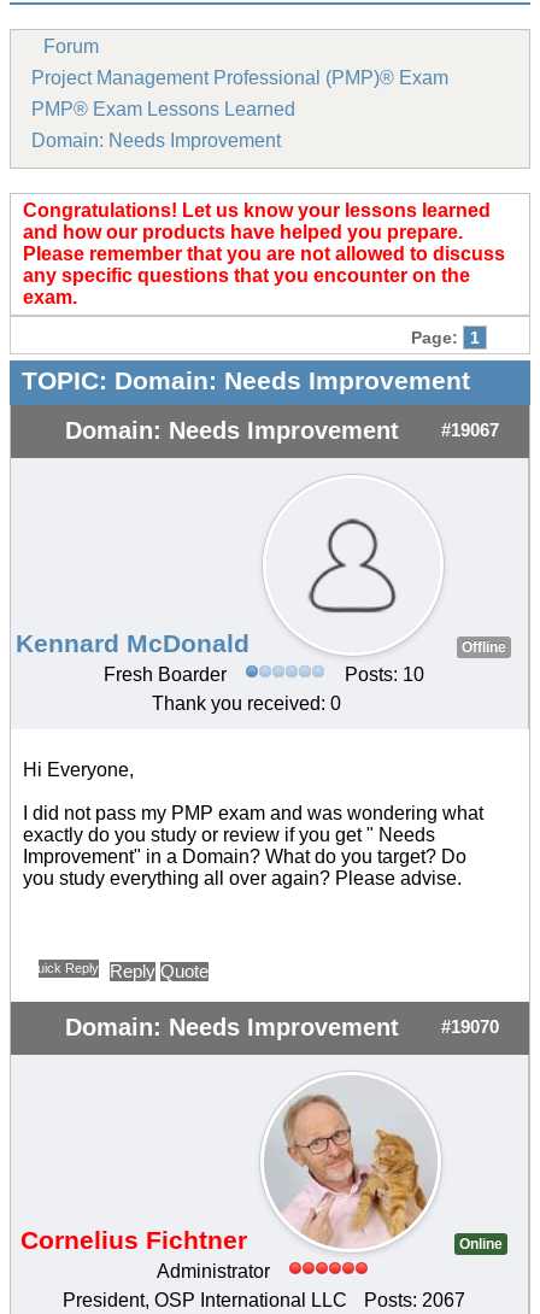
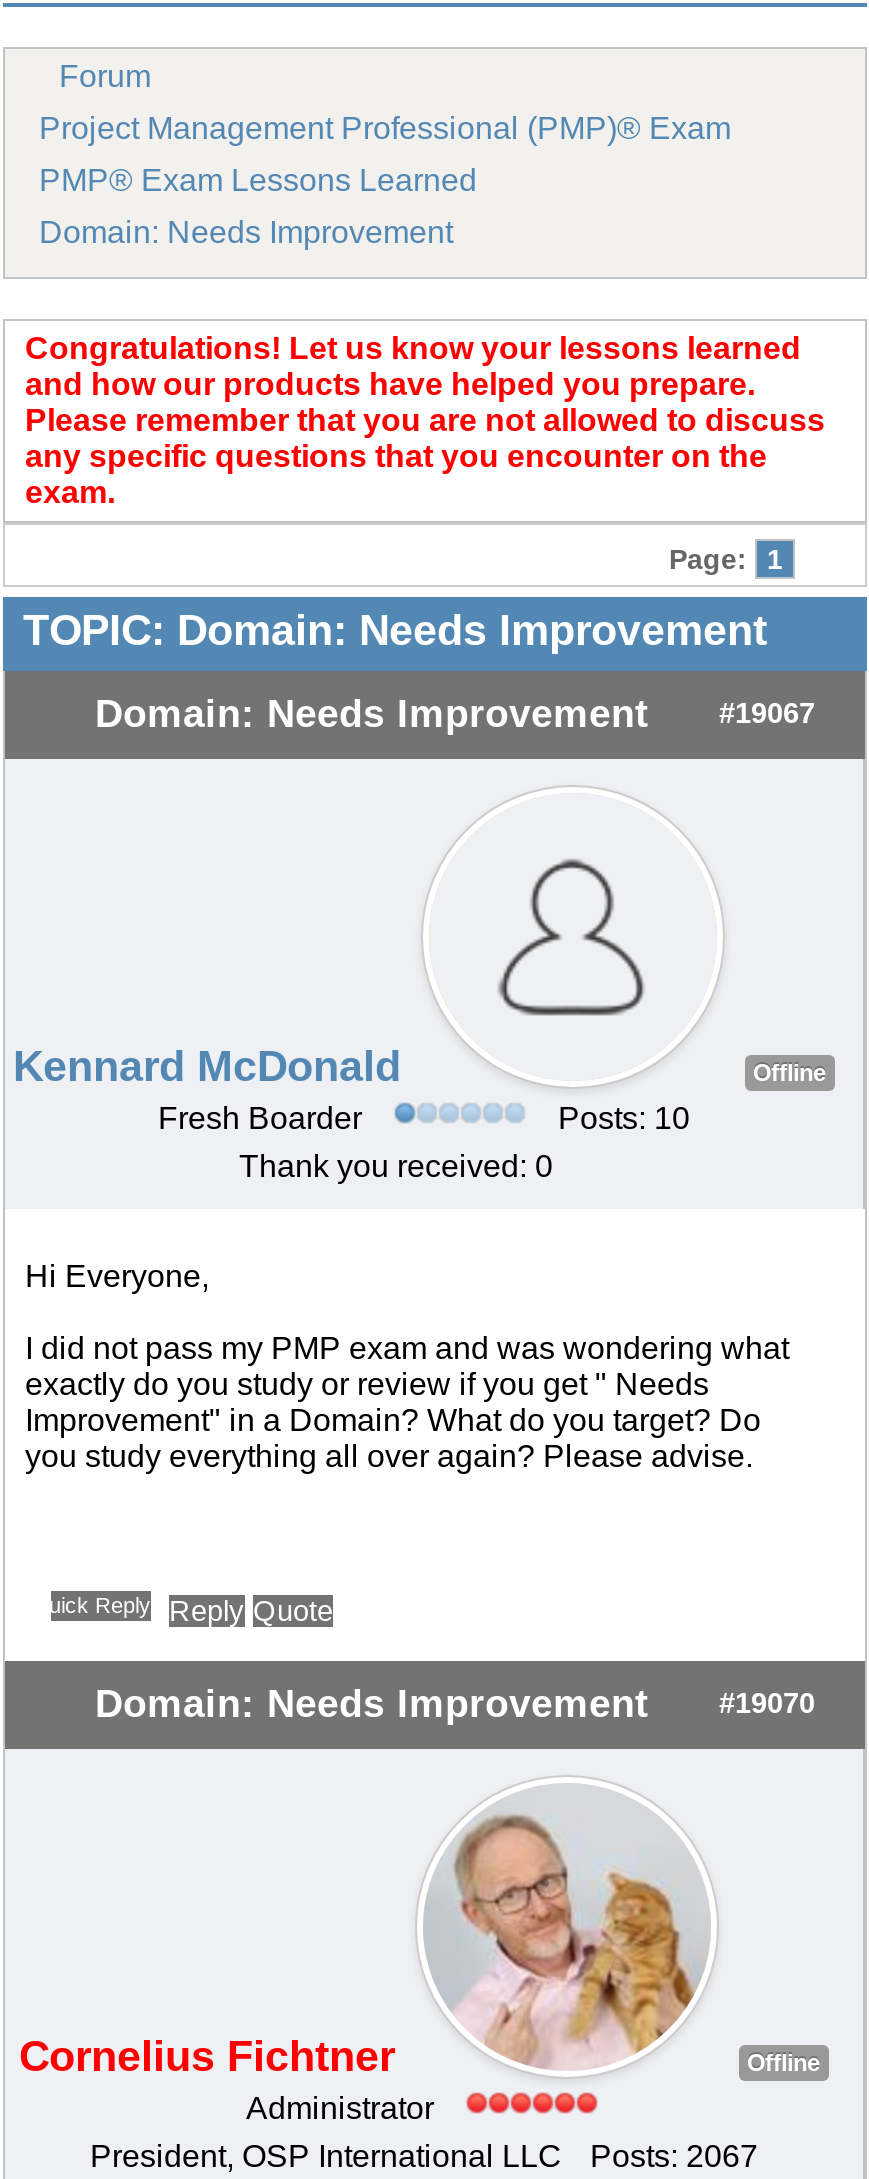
- Online
+ Offline
